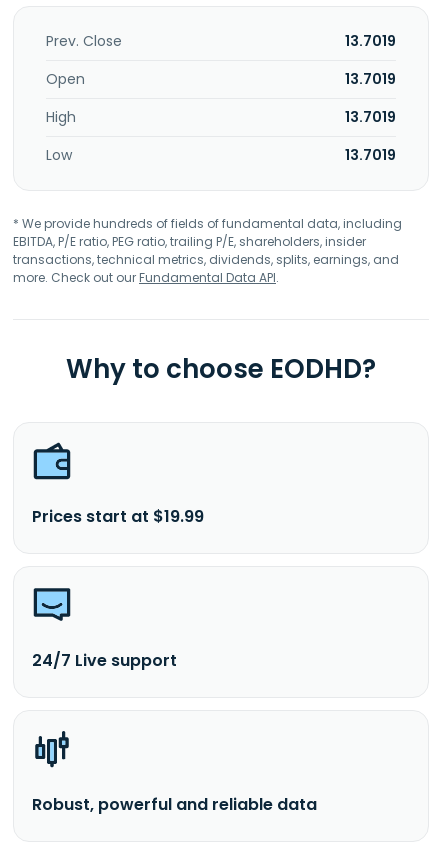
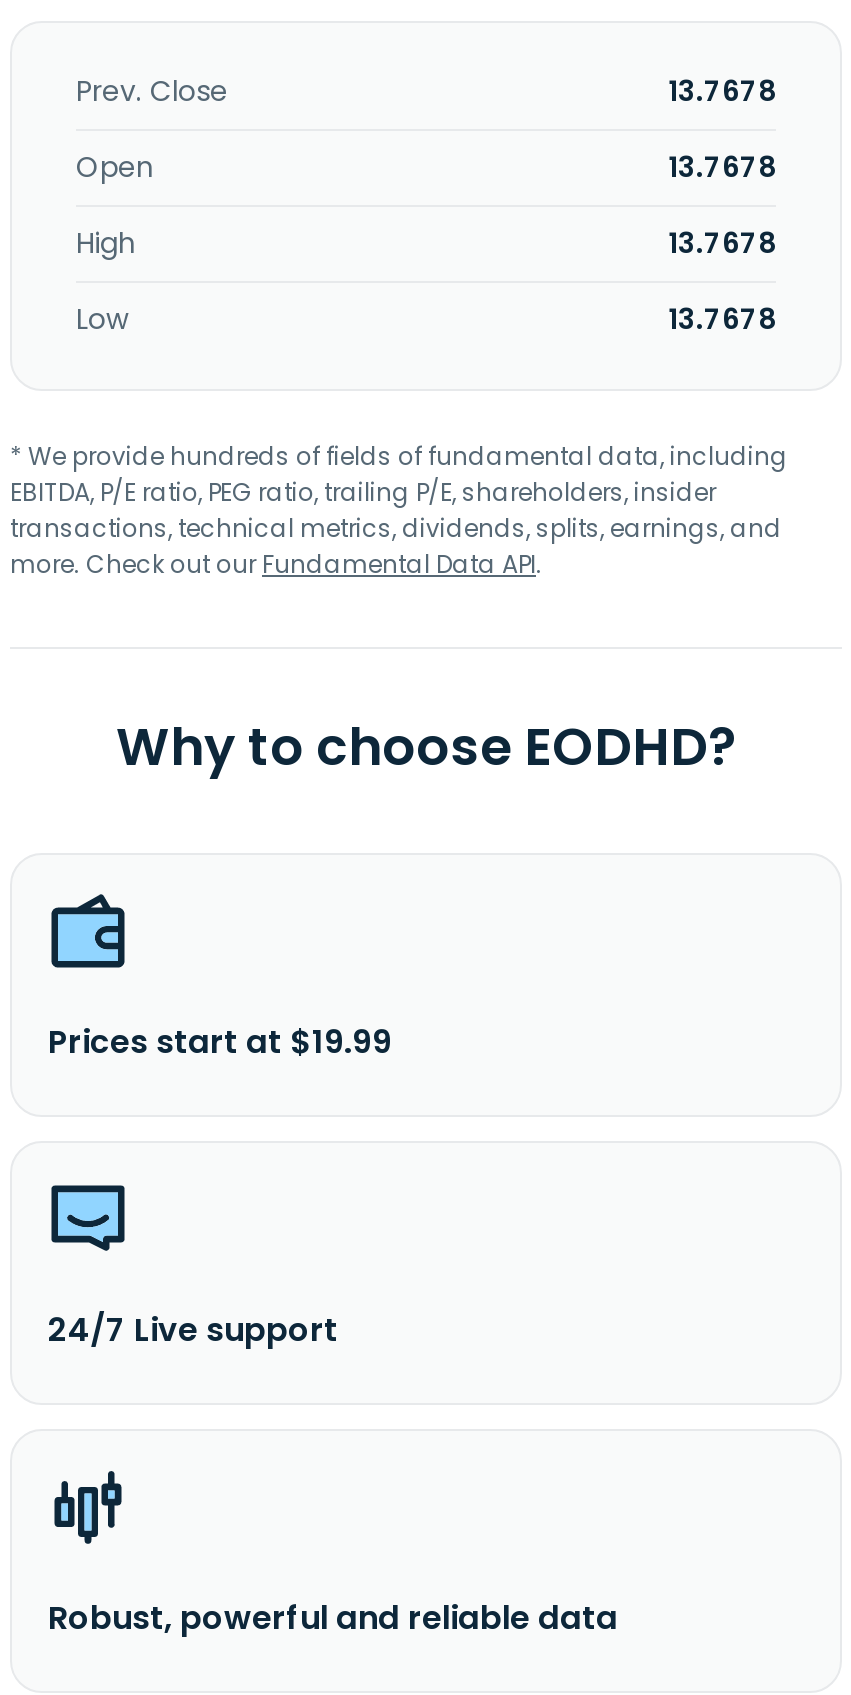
- 13.7019
+ 13.7678

- 13.7019
+ 13.7678

- 13.7019
+ 13.7678

- 13.7019
+ 13.7678
